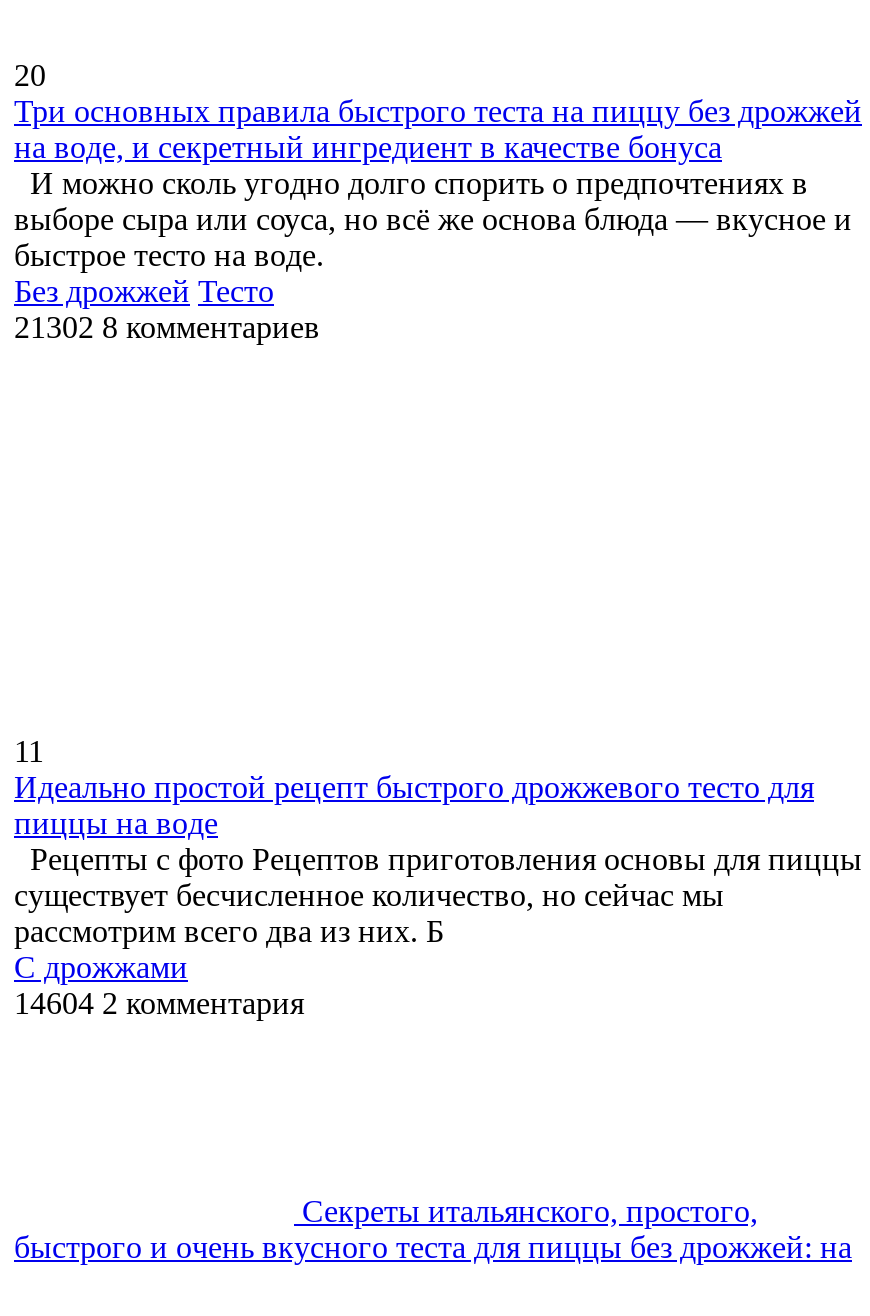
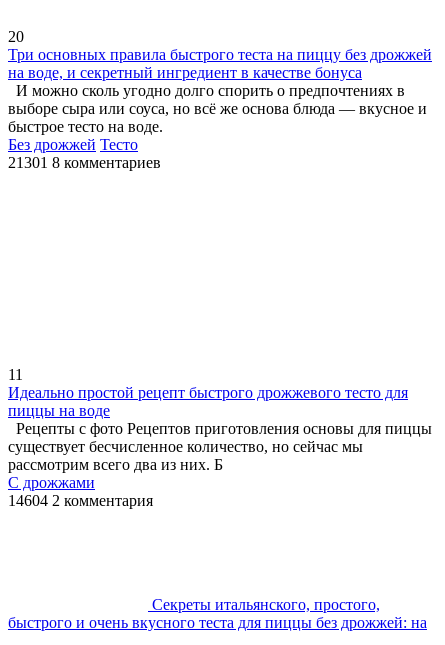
- 21302 8 комментариев
+ 21301 8 комментариев
